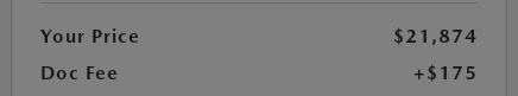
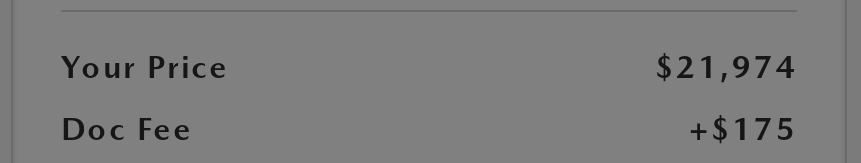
- $21,874
+ $21,974
